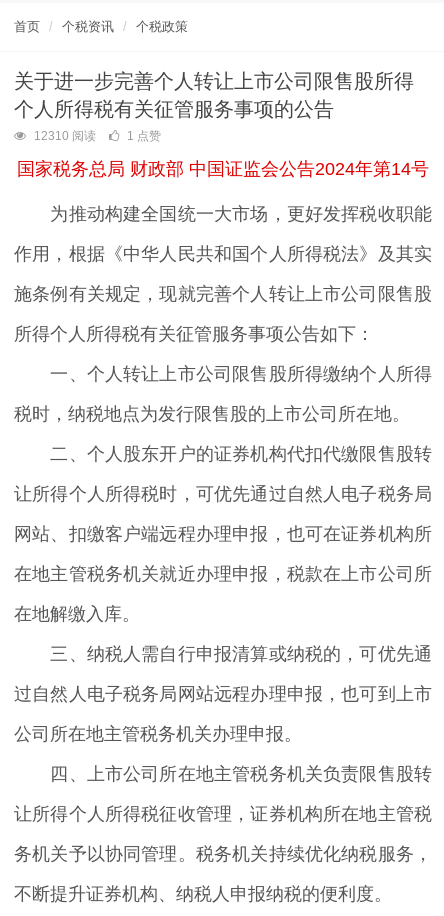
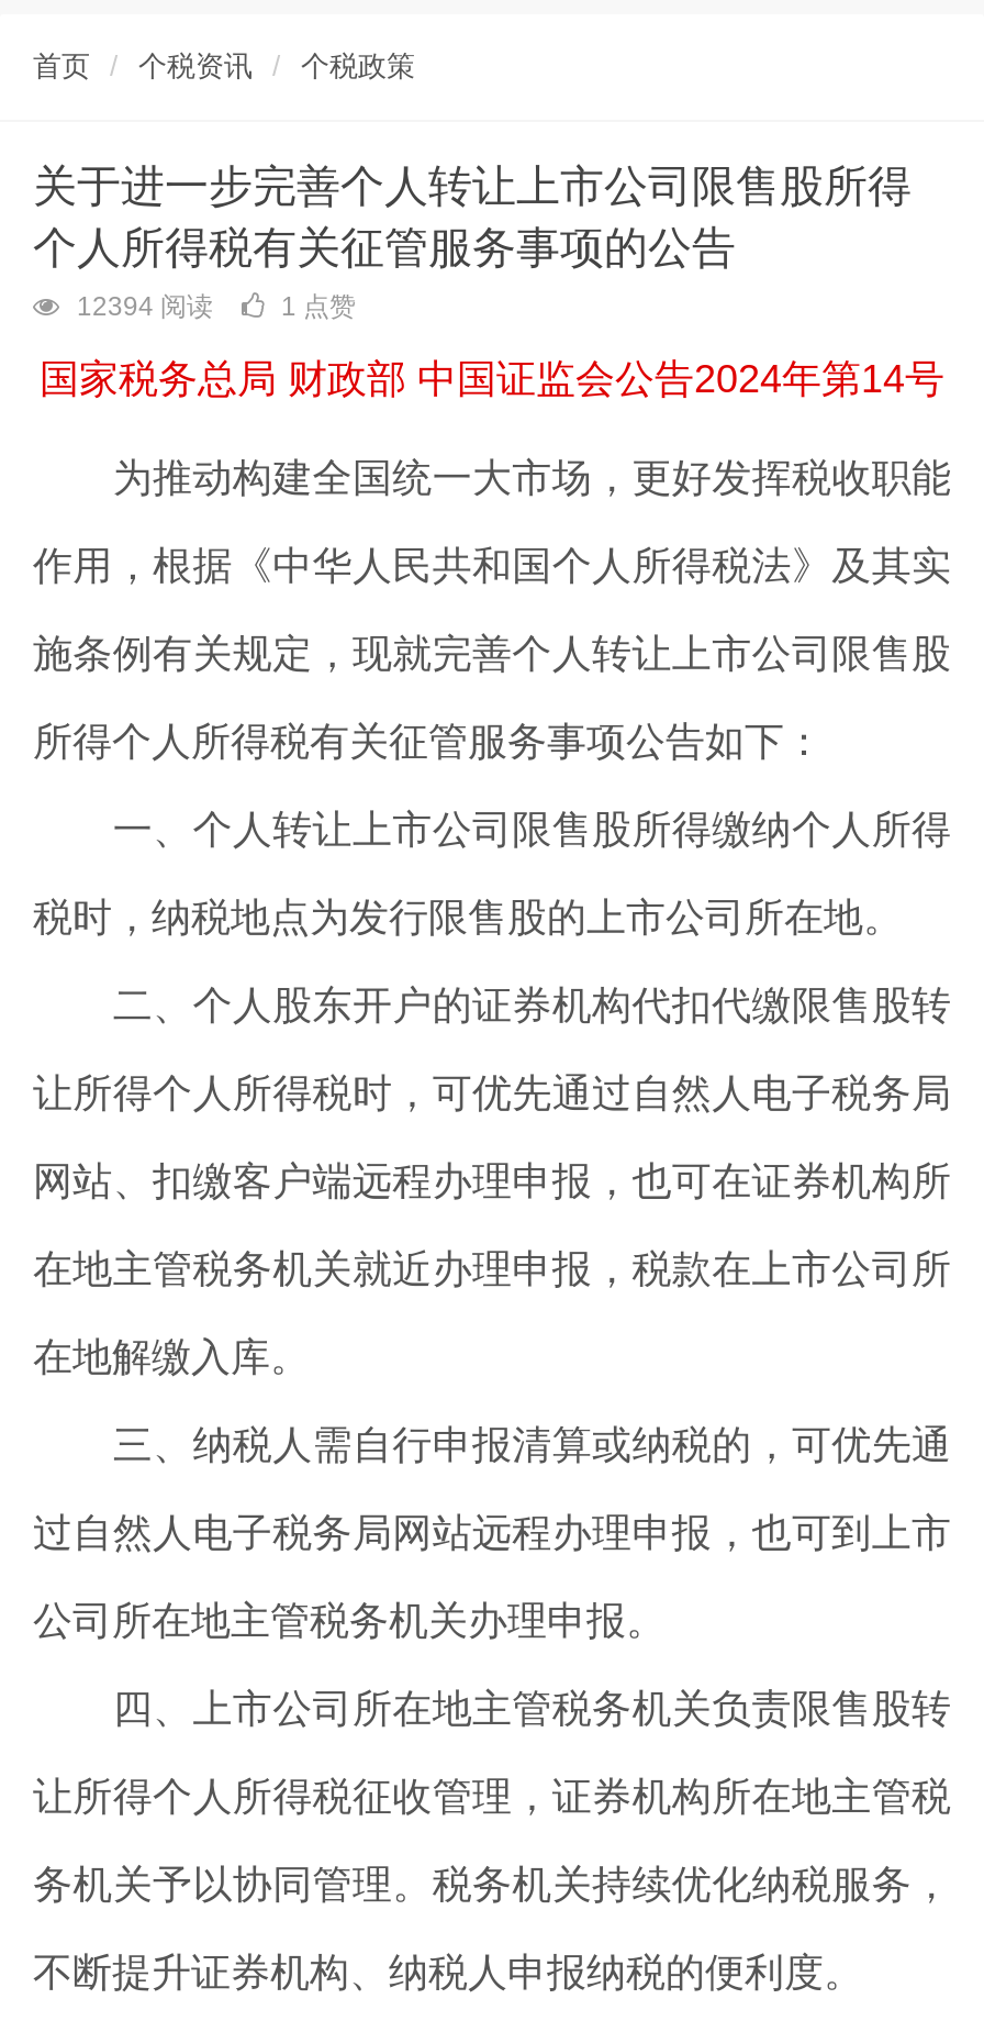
- 12310 阅读 1 点赞
+ 12394 阅读 1 点赞
